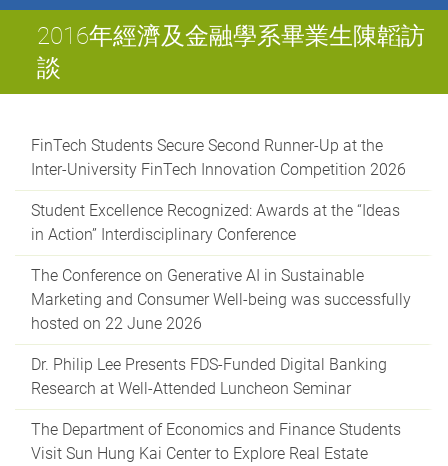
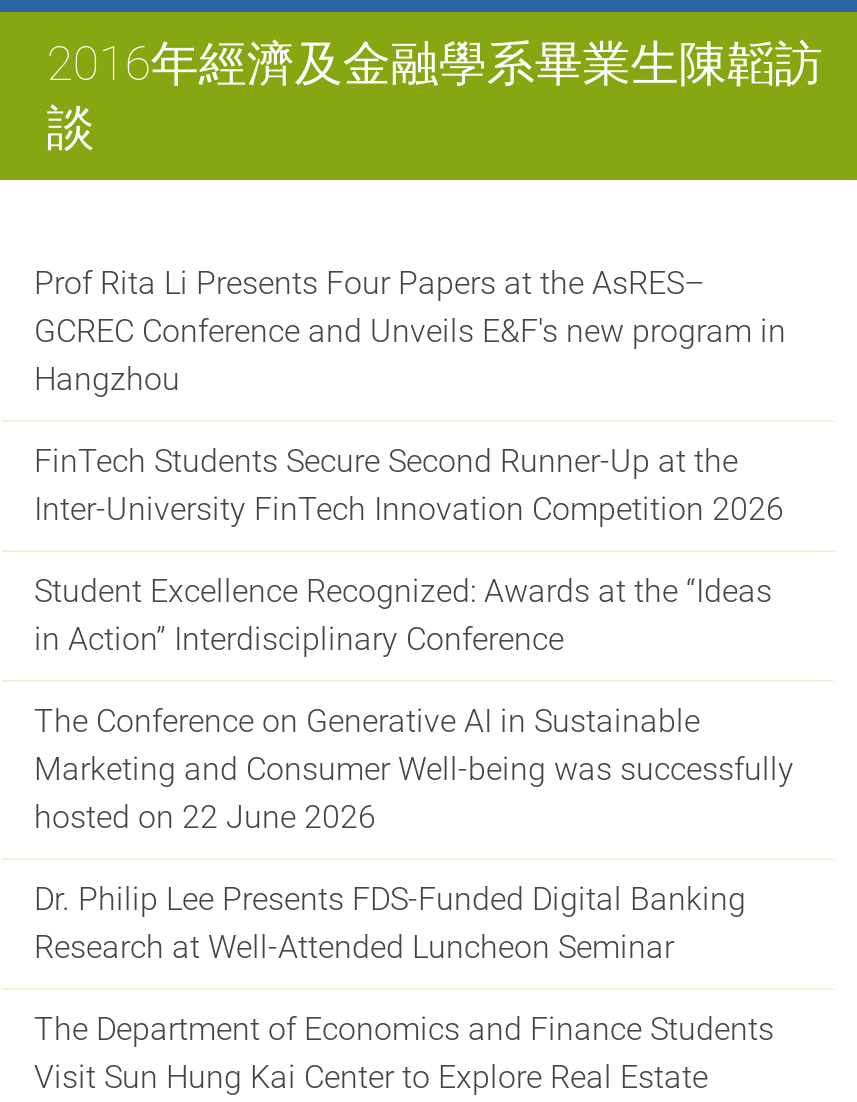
+ Prof Rita Li Presents Four Papers at the AsRES–
+ GCREC Conference and Unveils E&F's new program in
+ Hangzhou
